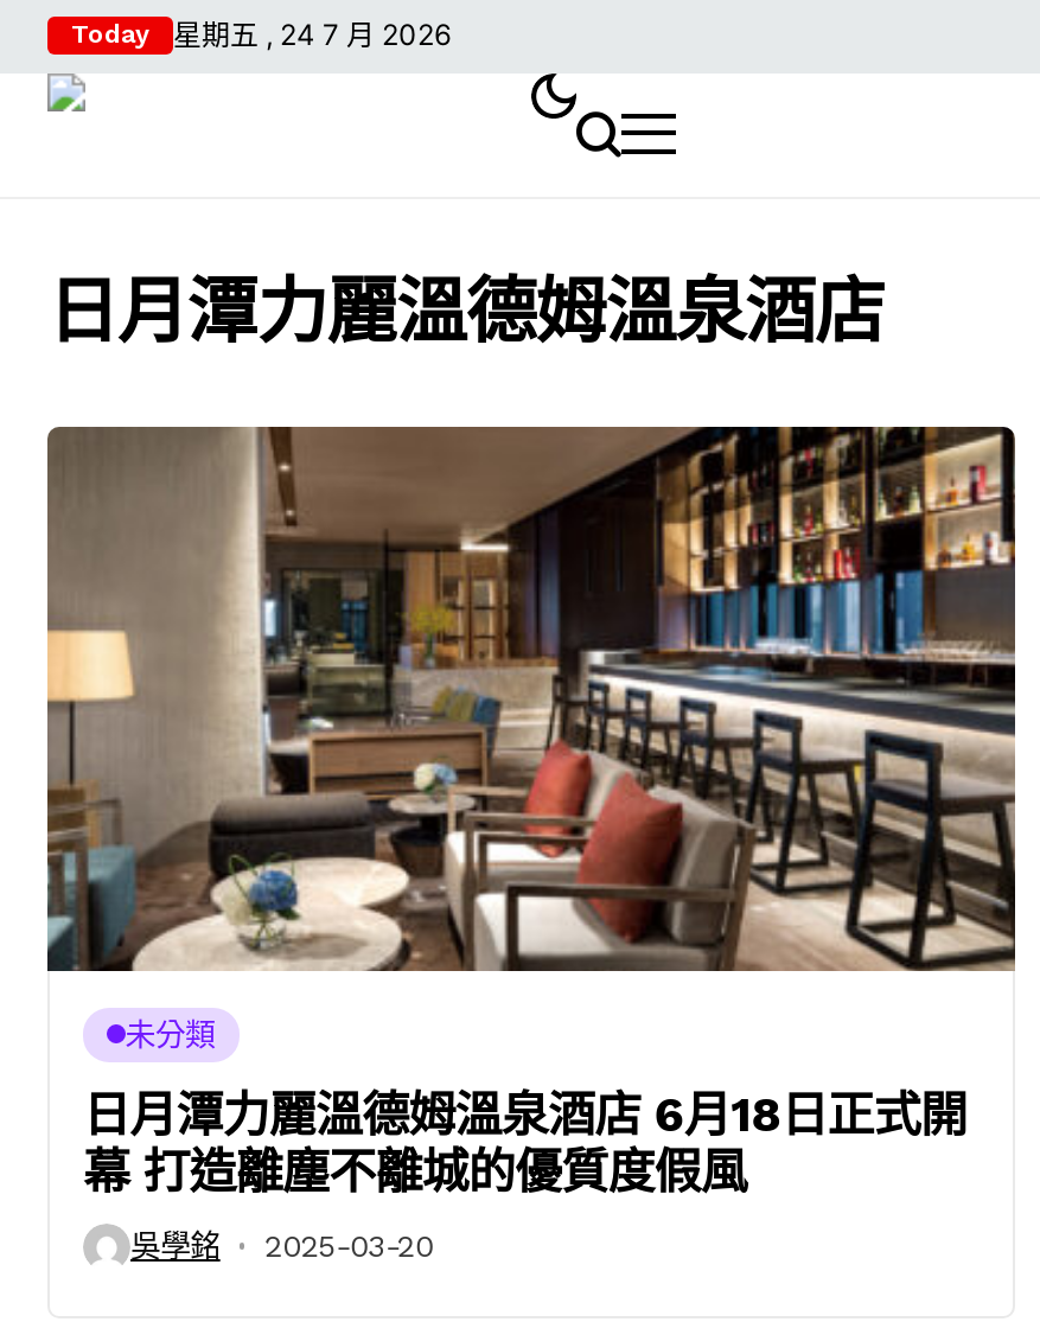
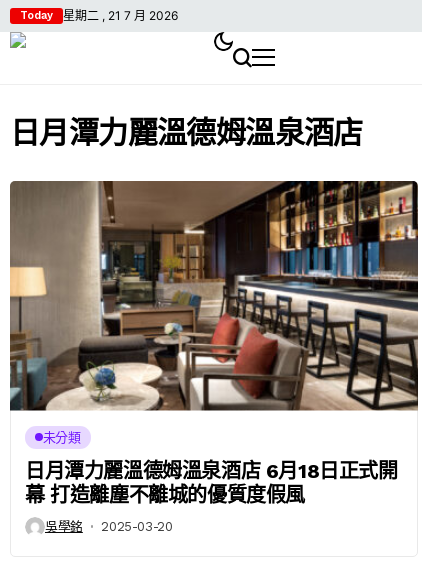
- Today 星期五 , 24 7 月 2026
+ Today 星期二 , 21 7 月 2026
